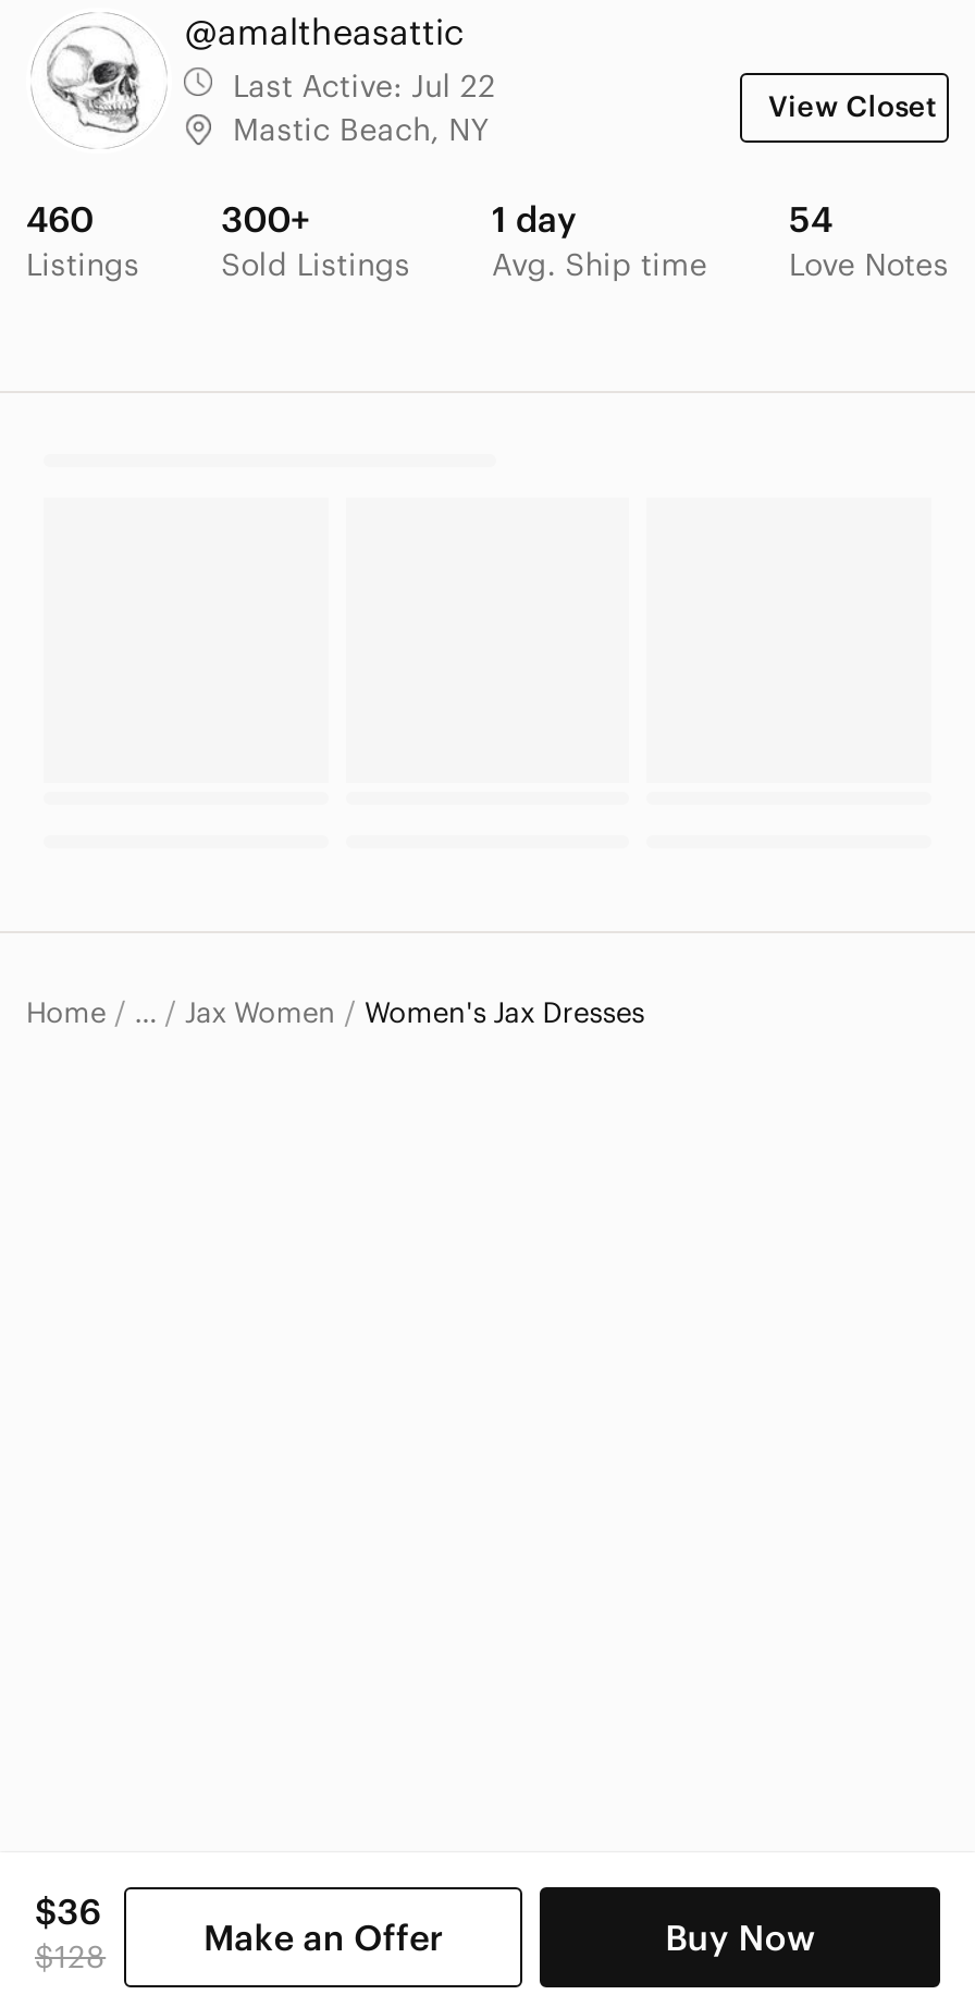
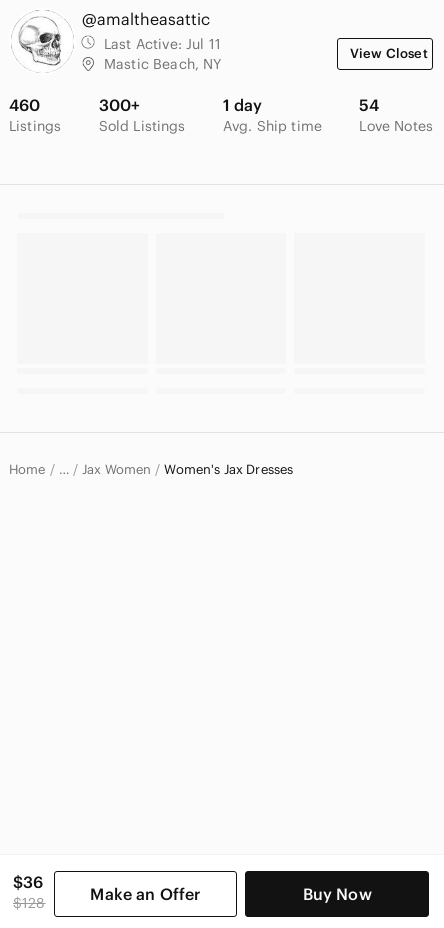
- Last Active: Jul 22
+ Last Active: Jul 11
